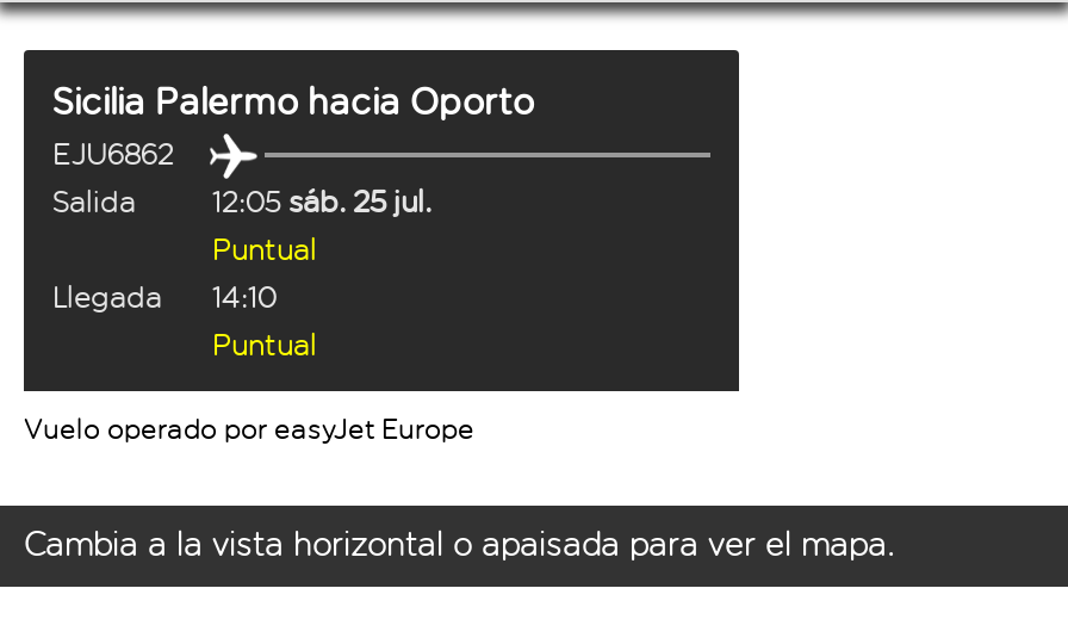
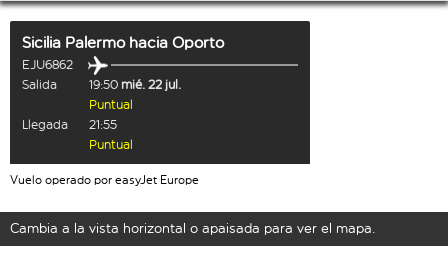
- 12:05 sáb. 25 jul.
+ 19:50 mié. 22 jul.

- Llegada 14:10
+ Llegada 21:55
